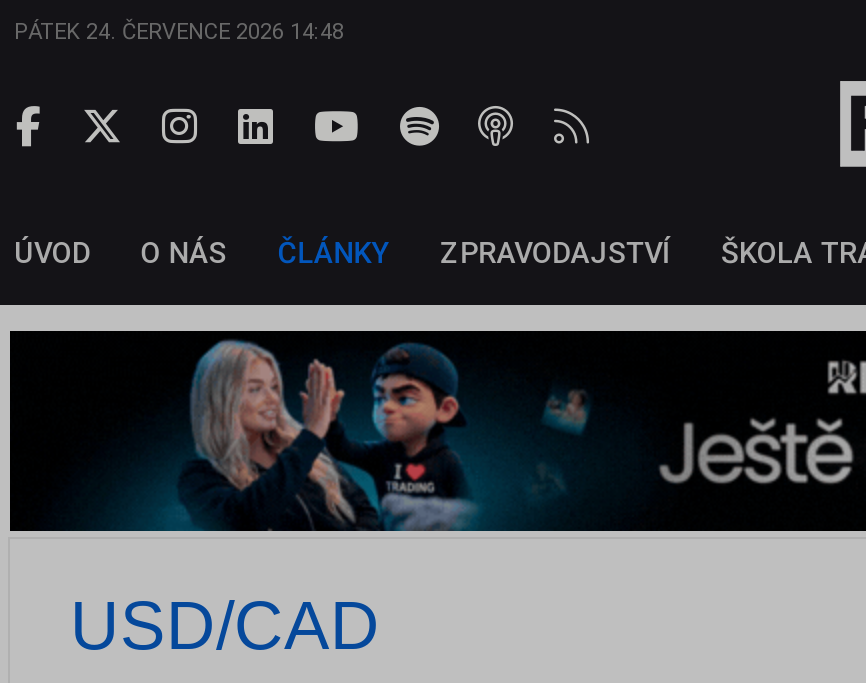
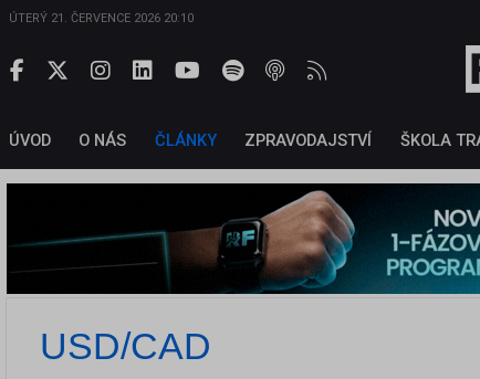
- PÁTEK 24. ČERVENCE 2026 14:48
+ ÚTERÝ 21. ČERVENCE 2026 20:10

- [image]
+ [image]
